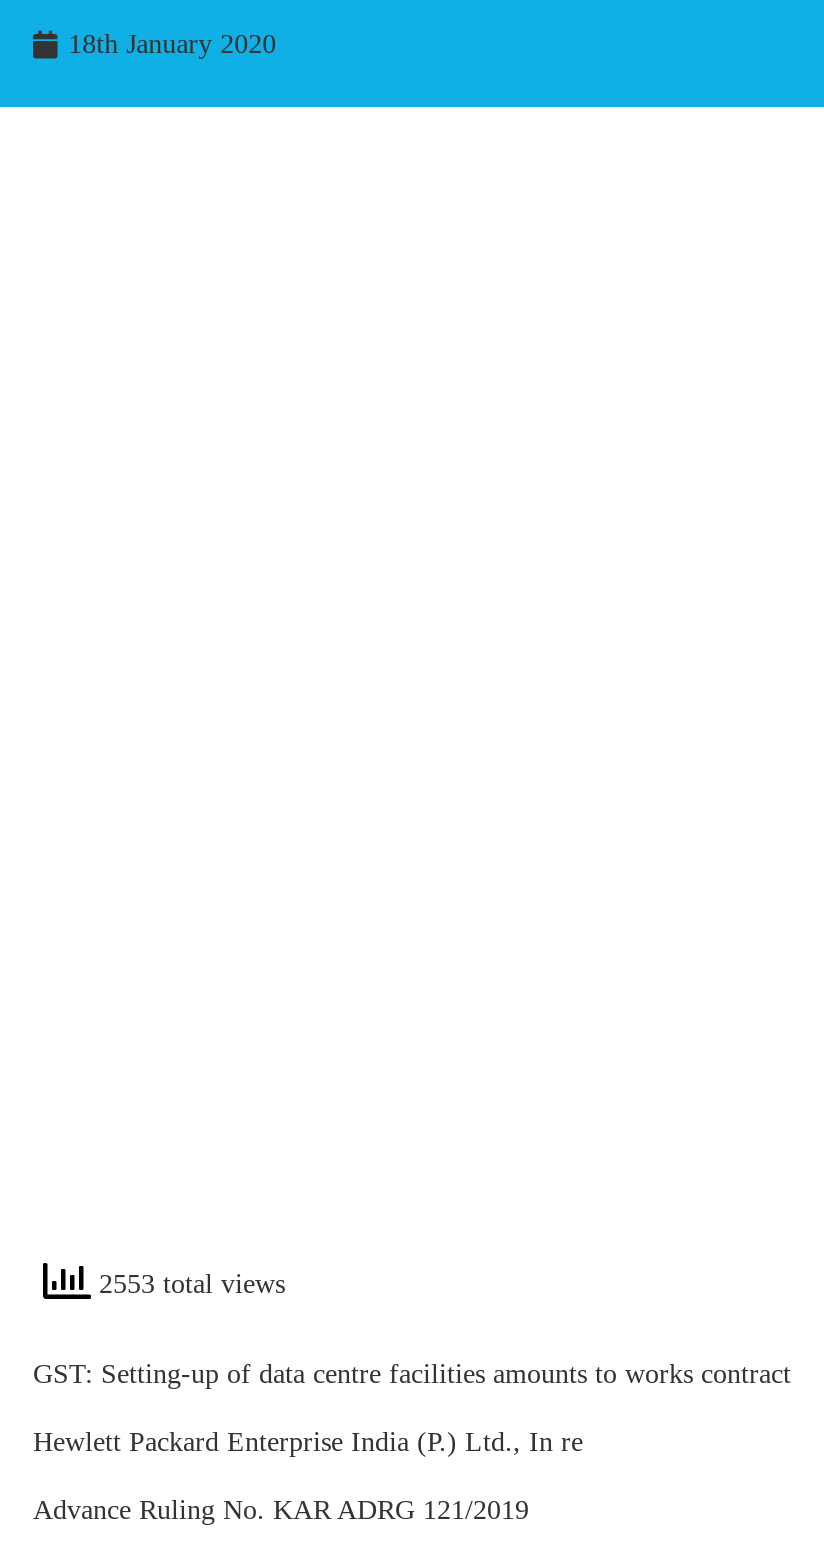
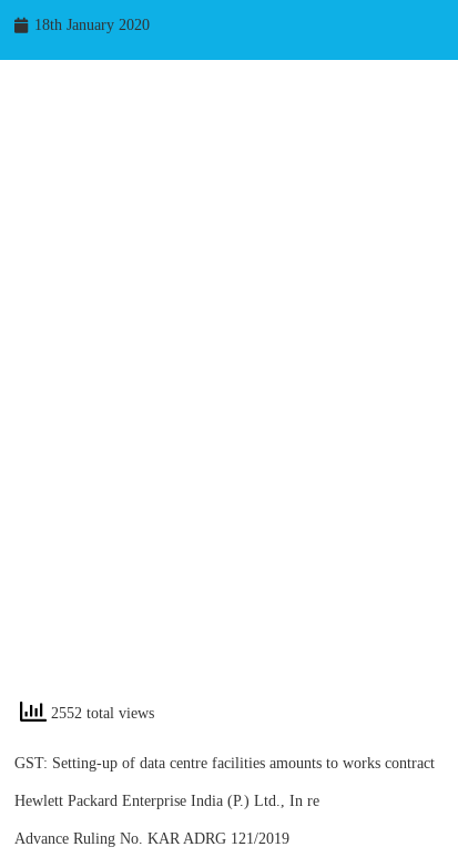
- 2553 total views
+ 2552 total views
